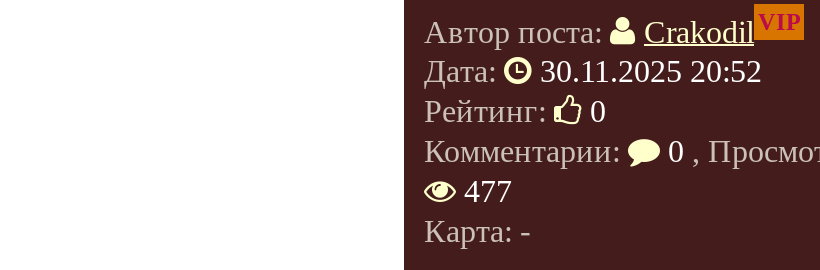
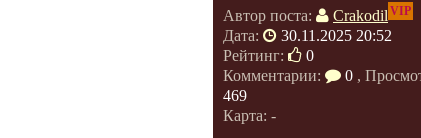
- 477
+ 469
